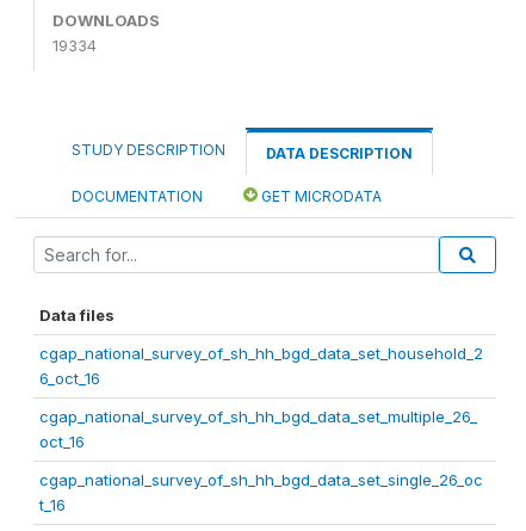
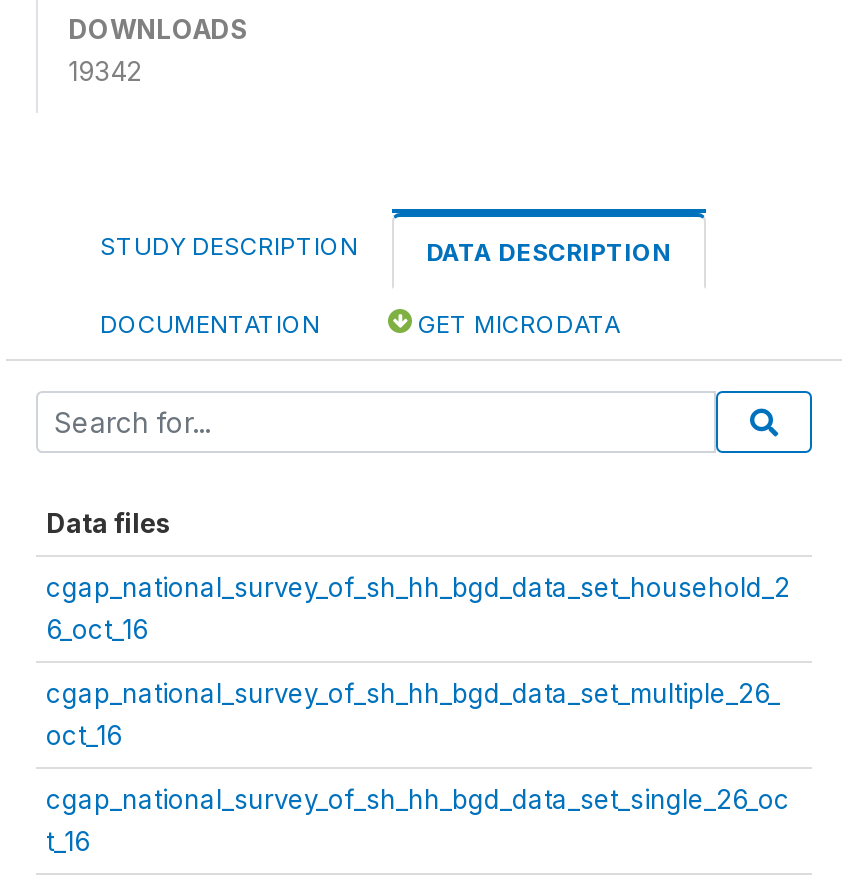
- 19334
+ 19342
